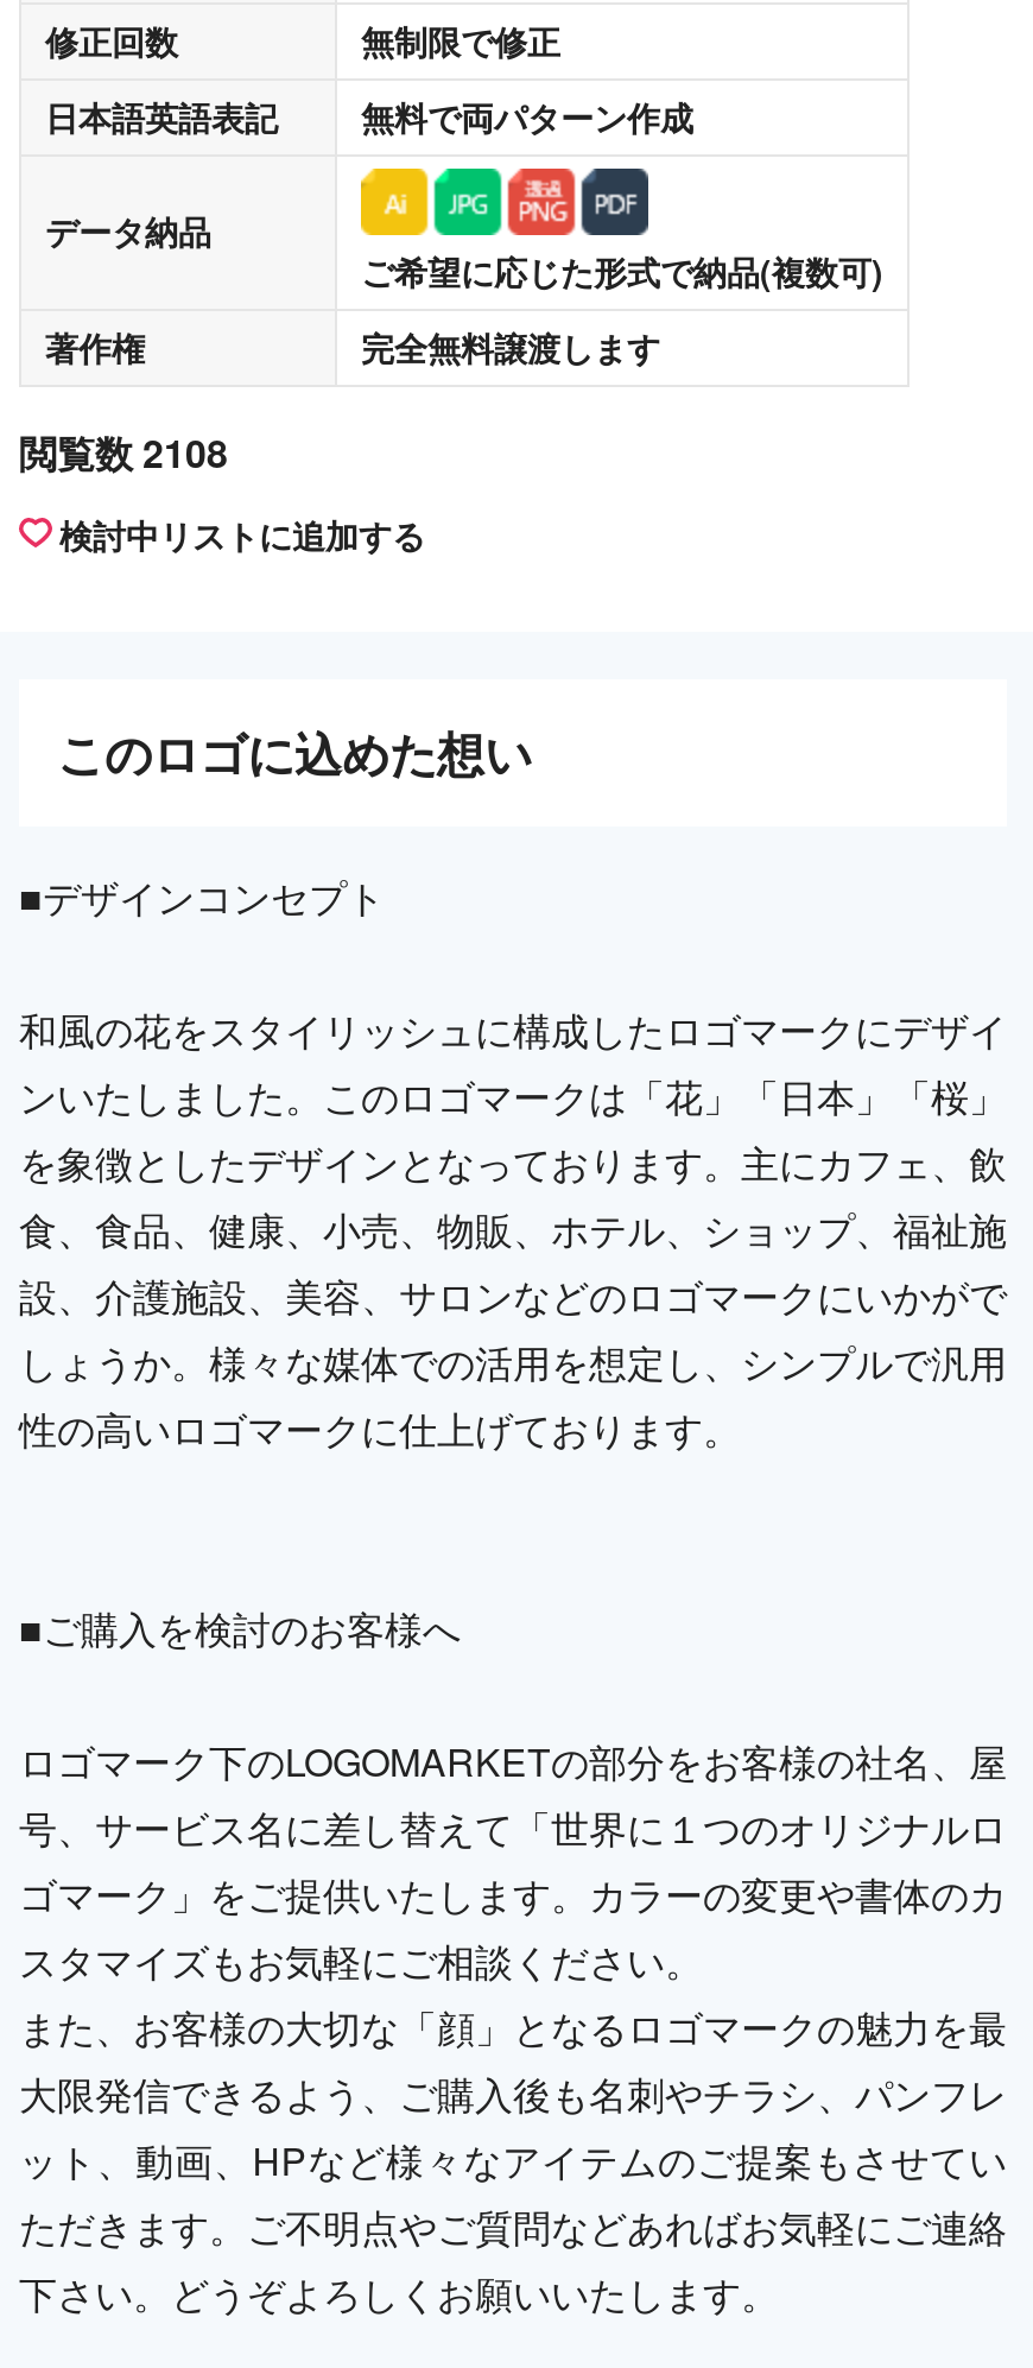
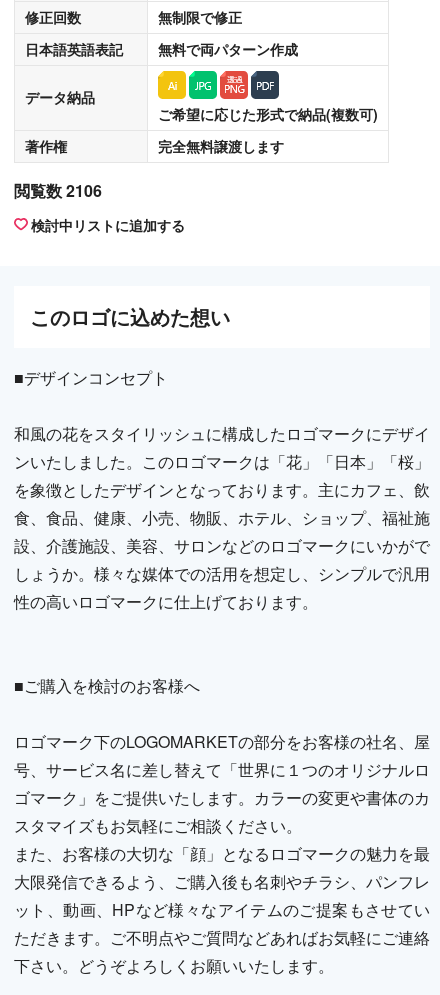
- 閲覧数 2108
+ 閲覧数 2106
